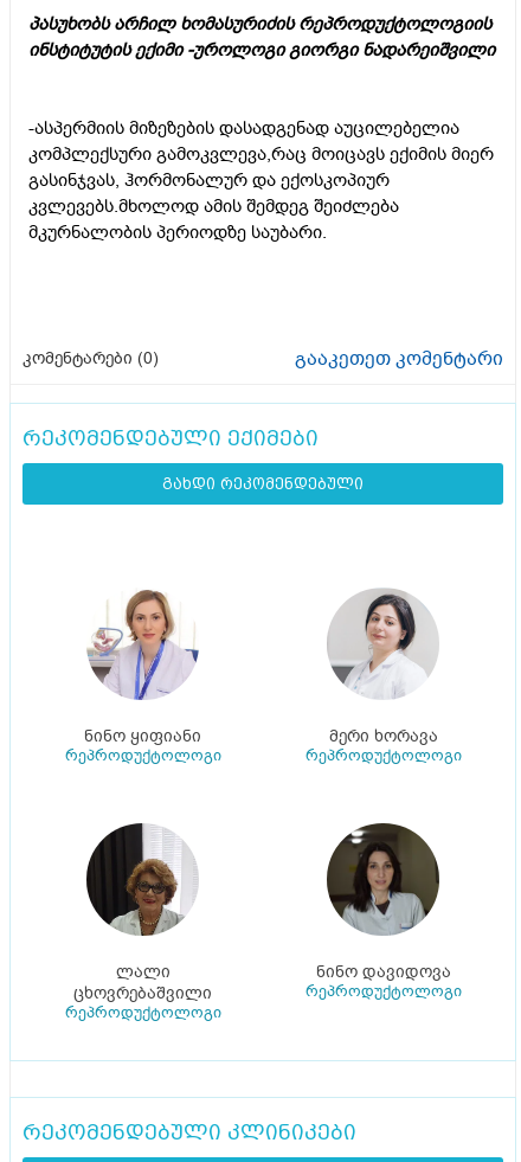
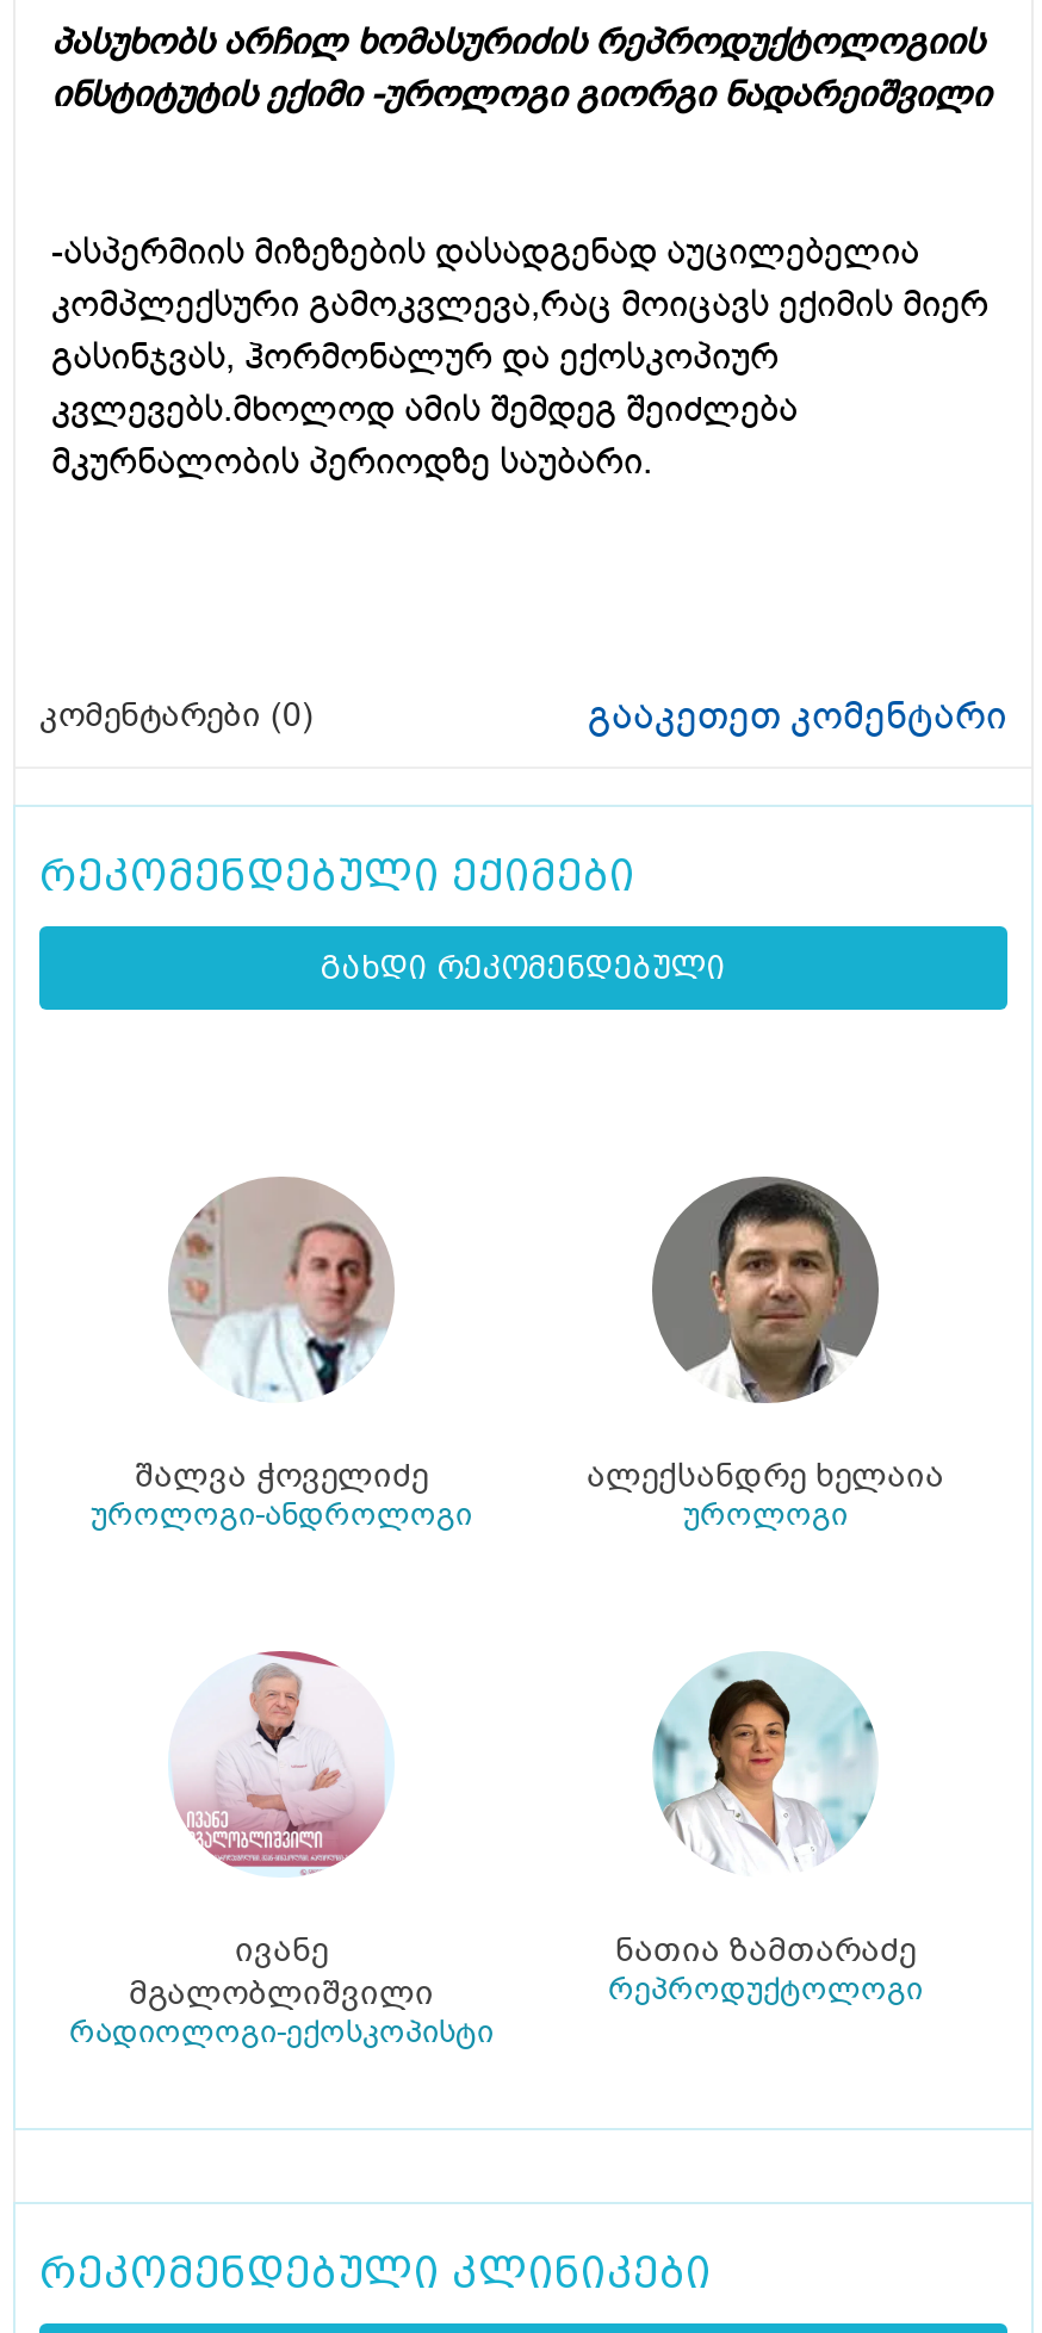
- [image]
- ნინო ყიფიანი
- რეპროდუქტოლოგი
+ [image]
+ შალვა ჭოველიძე
+ უროლოგი-ანდროლოგი

- [image]
- მერი ხორავა
- რეპროდუქტოლოგი
+ [image]
+ ალექსანდრე ხელაია
+ უროლოგი

- [image]
- ლალი
- ცხოვრებაშვილი
- რეპროდუქტოლოგი
+ [image]
+ ივანე
+ მგალობლიშვილი
+ რადიოლოგი-ექოსკოპისტი

- [image]
- ნინო დავიდოვა
+ [image]
+ ნათია ზამთარაძე
